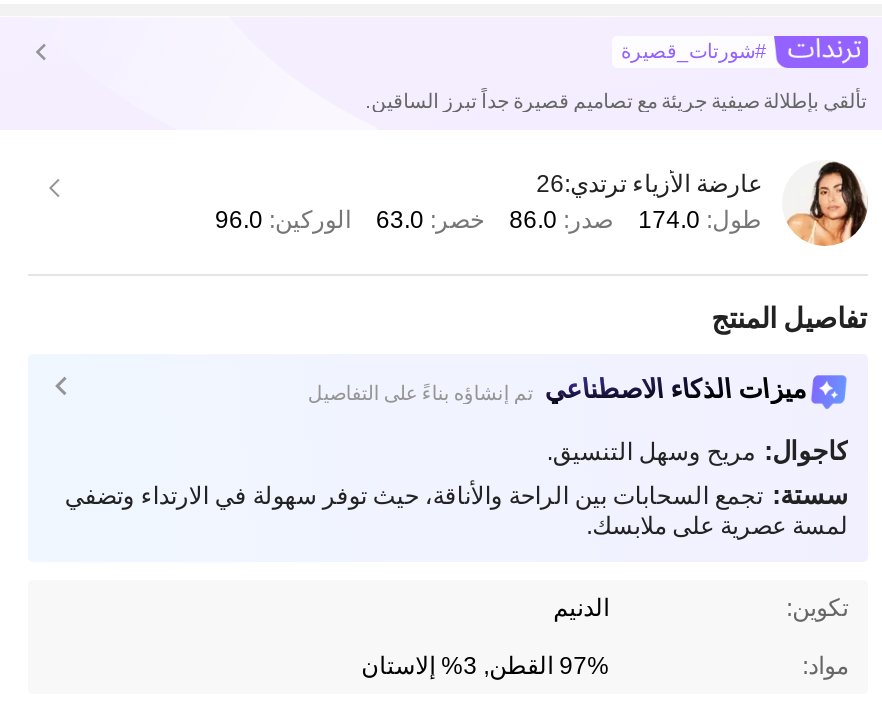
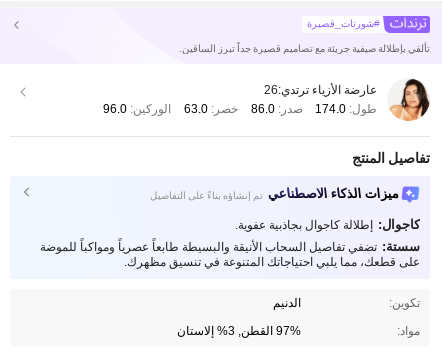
- كاجوال: مريح وسهل التنسيق.
+ كاجوال: إطلالة كاجوال بجاذبية عفوية.

- سستة: تجمع السحابات بين الراحة والأناقة، حيث توفر سهولة في الارتداء وتضفي
- لمسة عصرية على ملابسك.
+ سستة: تضفي تفاصيل السحاب الأنيقة والبسيطة طابعاً عصرياً ومواكباً للموضة
+ على قطعك، مما يلبي احتياجاتك المتنوعة في تنسيق مظهرك.
